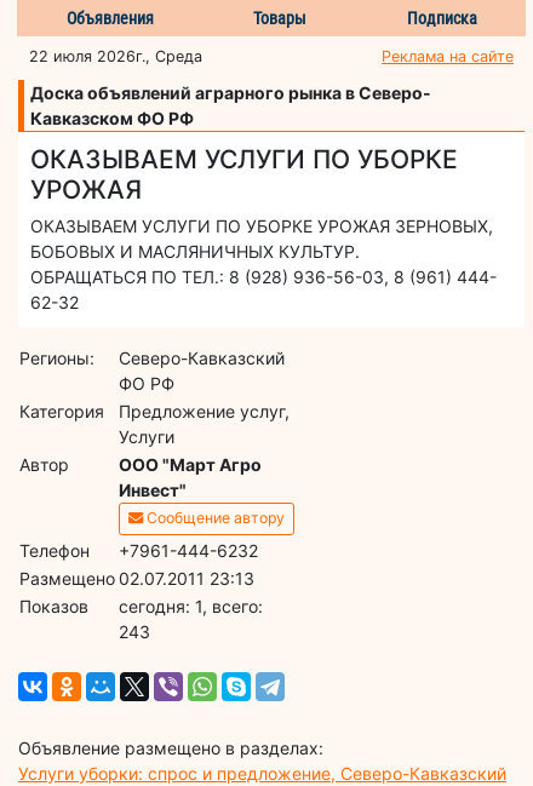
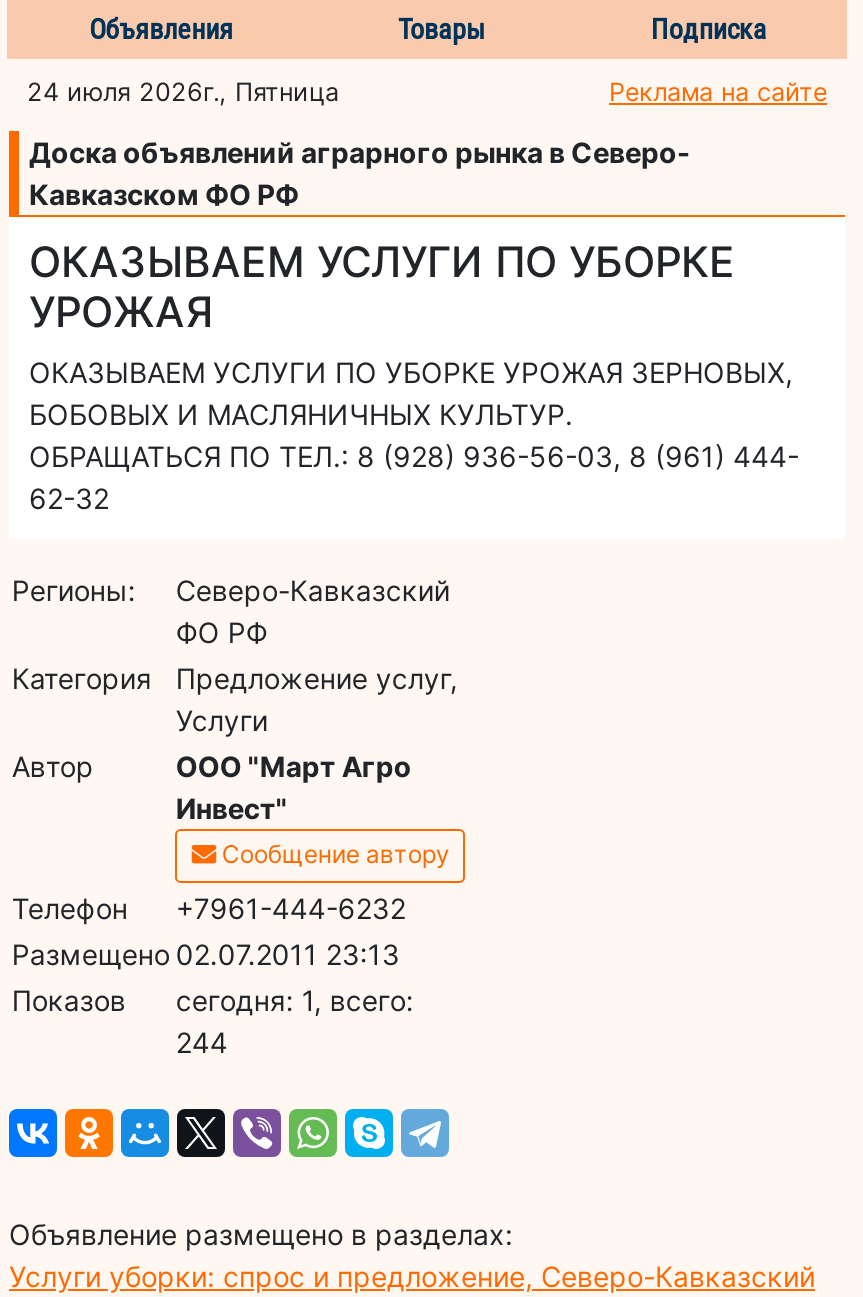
- 22 июля 2026г., Среда
+ 24 июля 2026г., Пятница

- 243
+ 244
